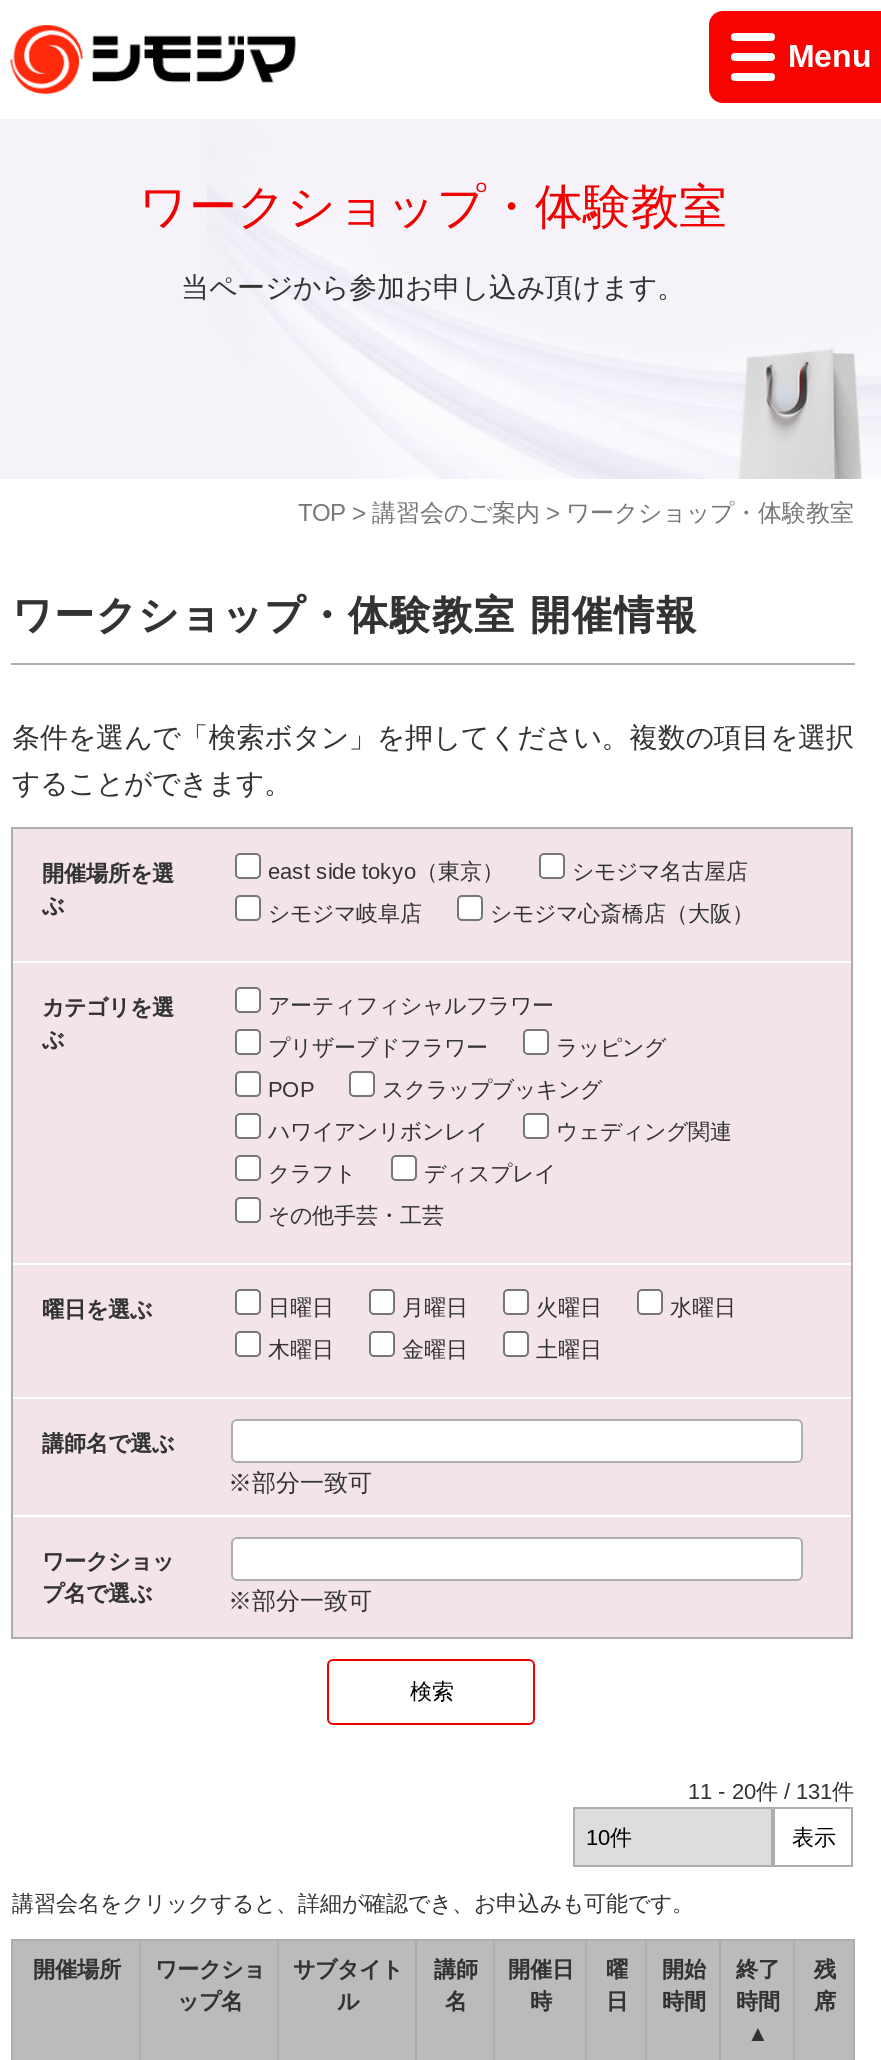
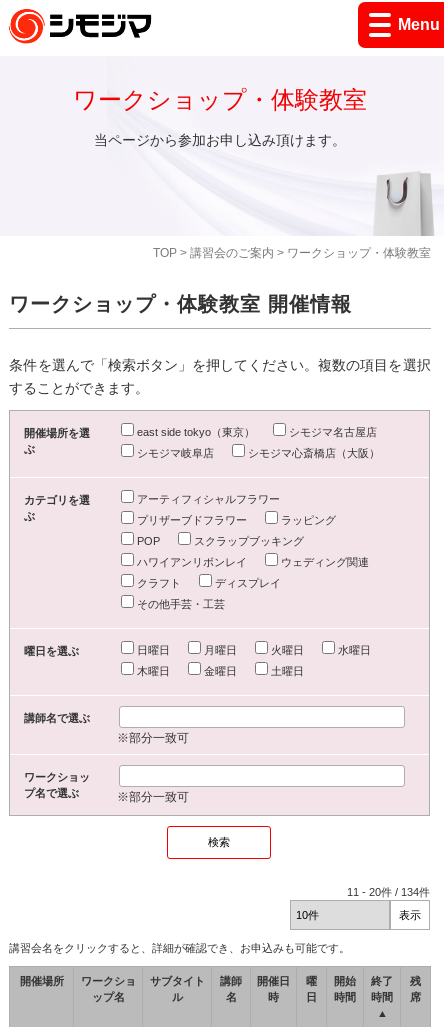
- 11 - 20件 / 131件
+ 11 - 20件 / 134件
